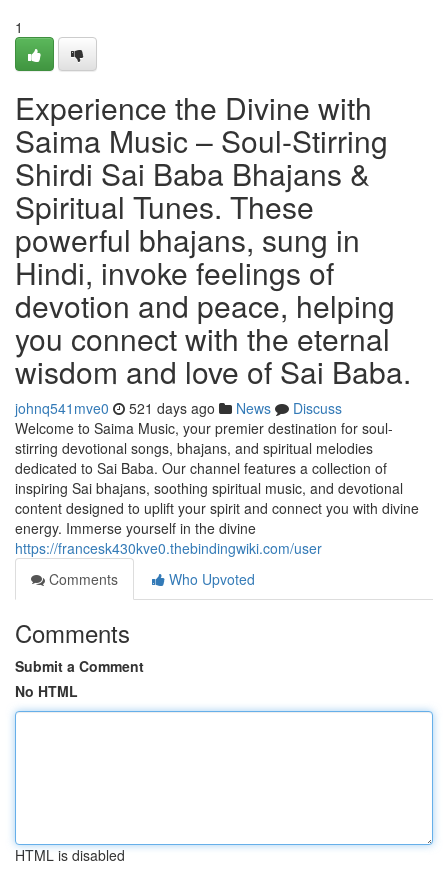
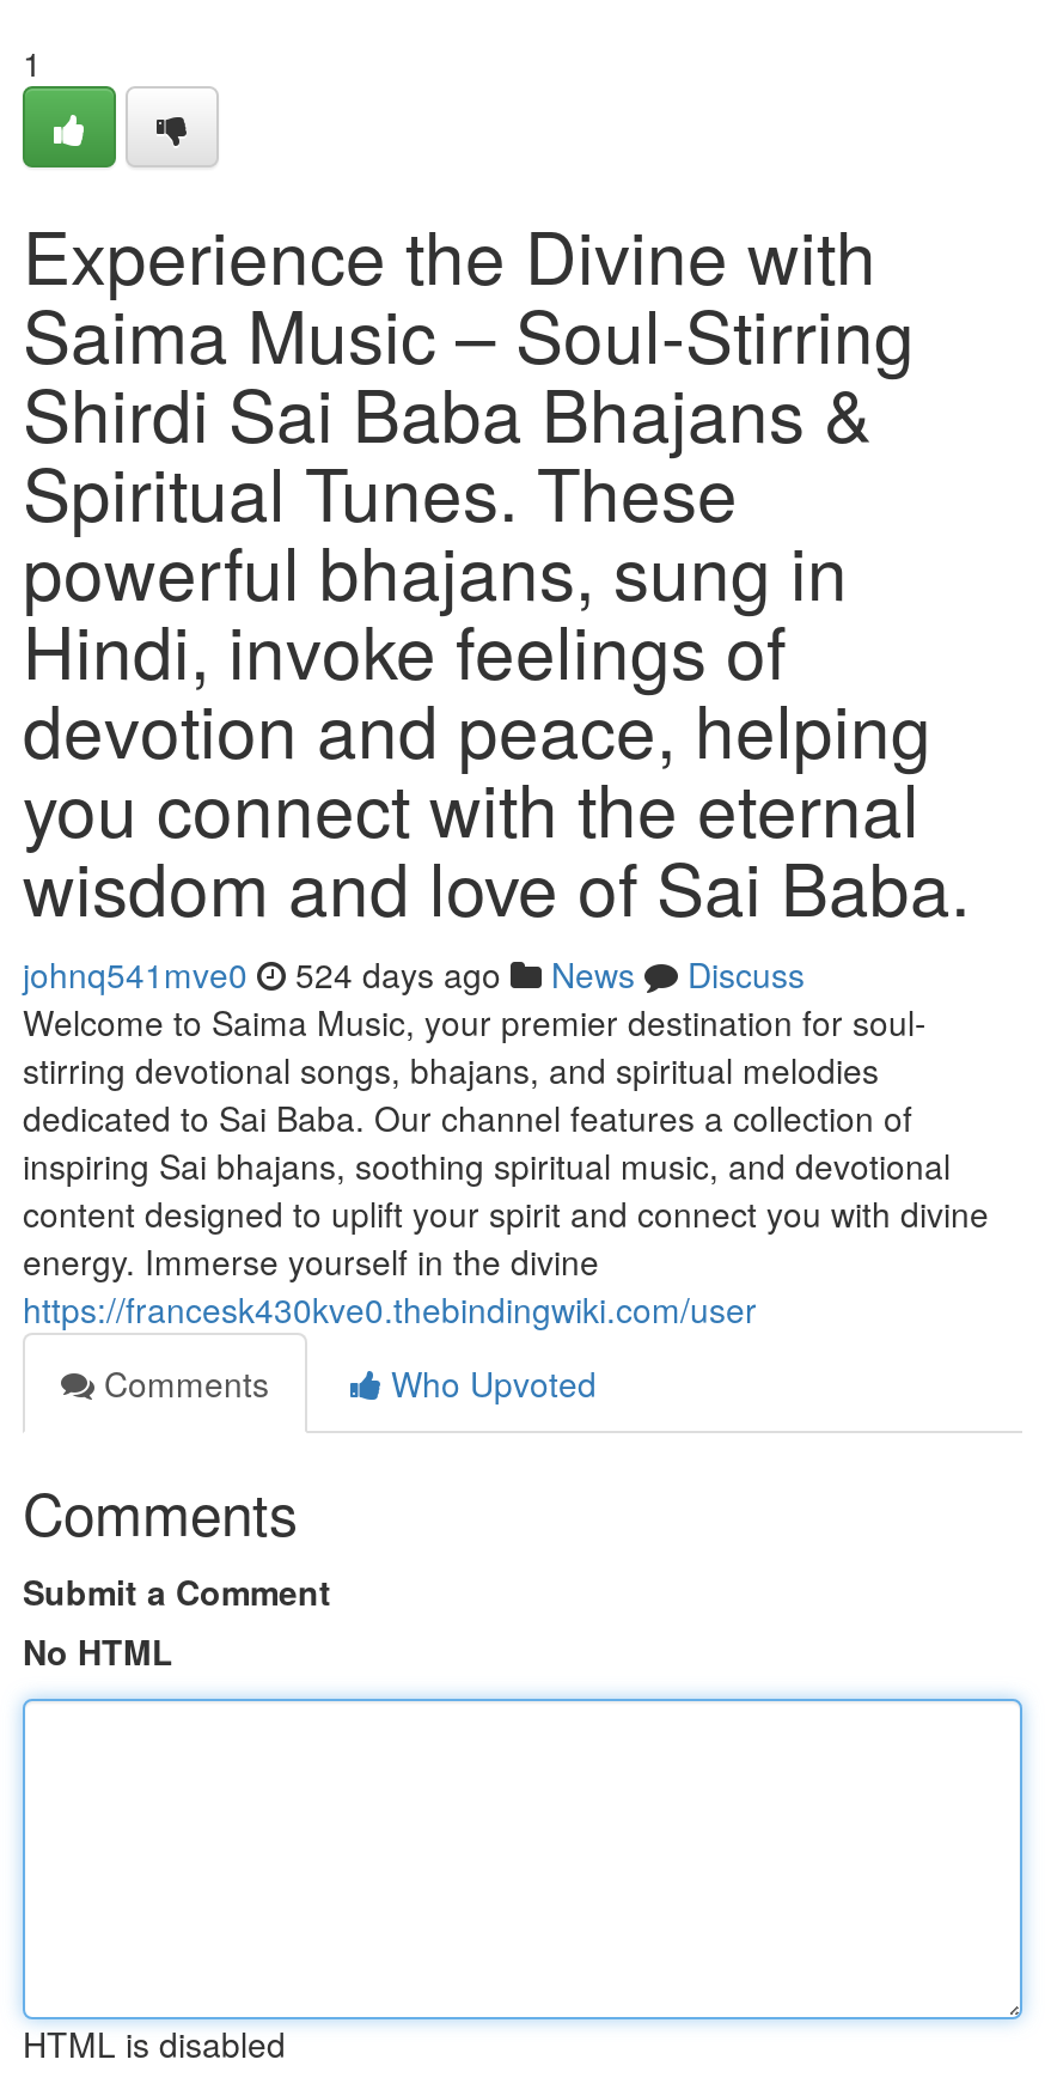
- johnq541mve0 521 days ago News Discuss
+ johnq541mve0 524 days ago News Discuss
